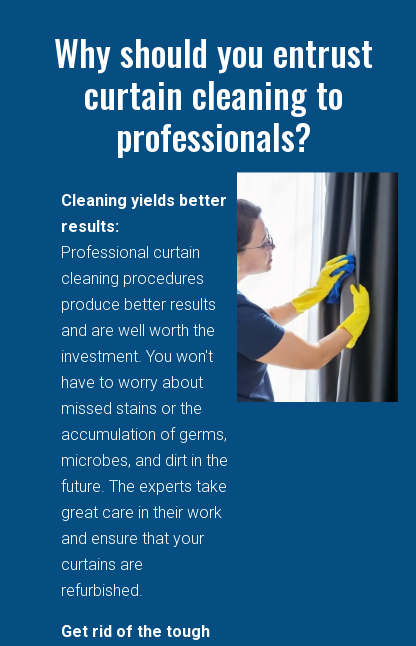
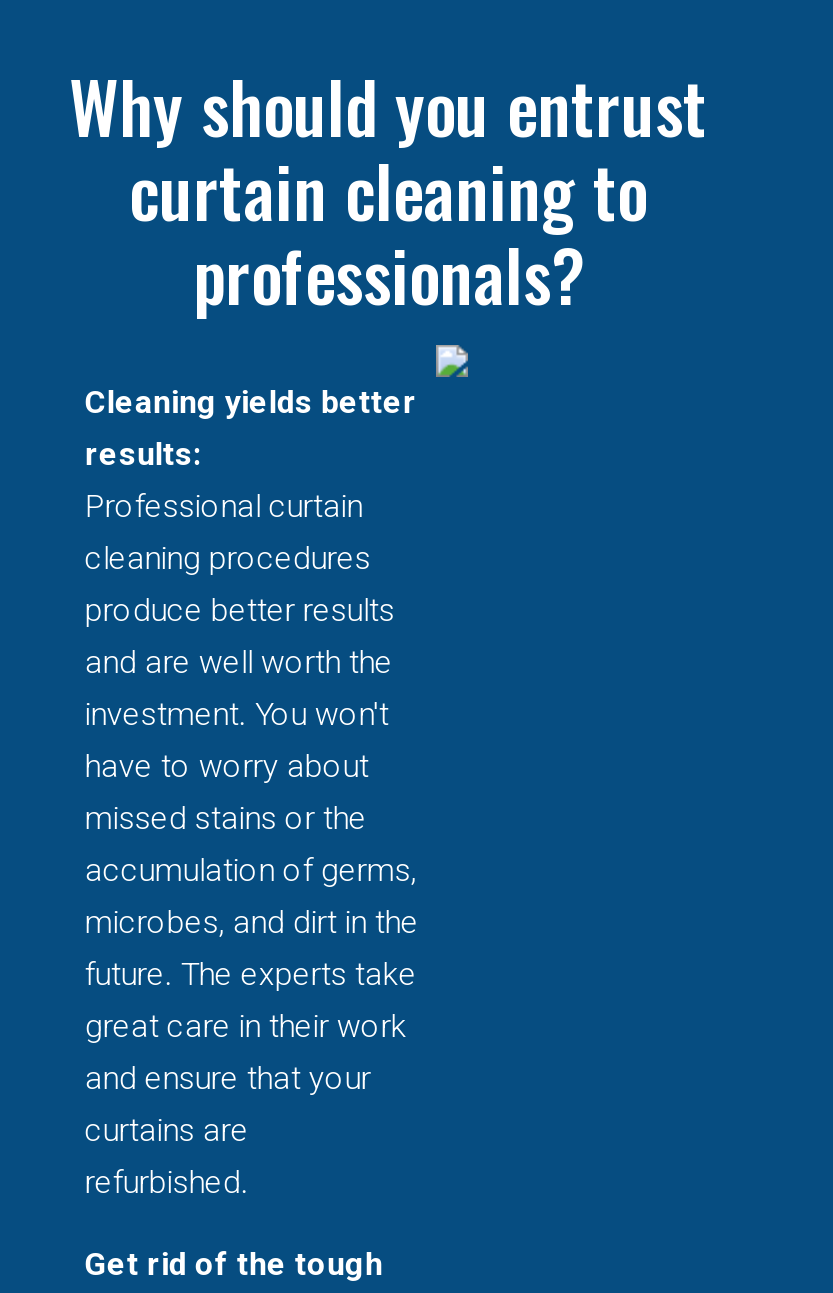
- [image]
